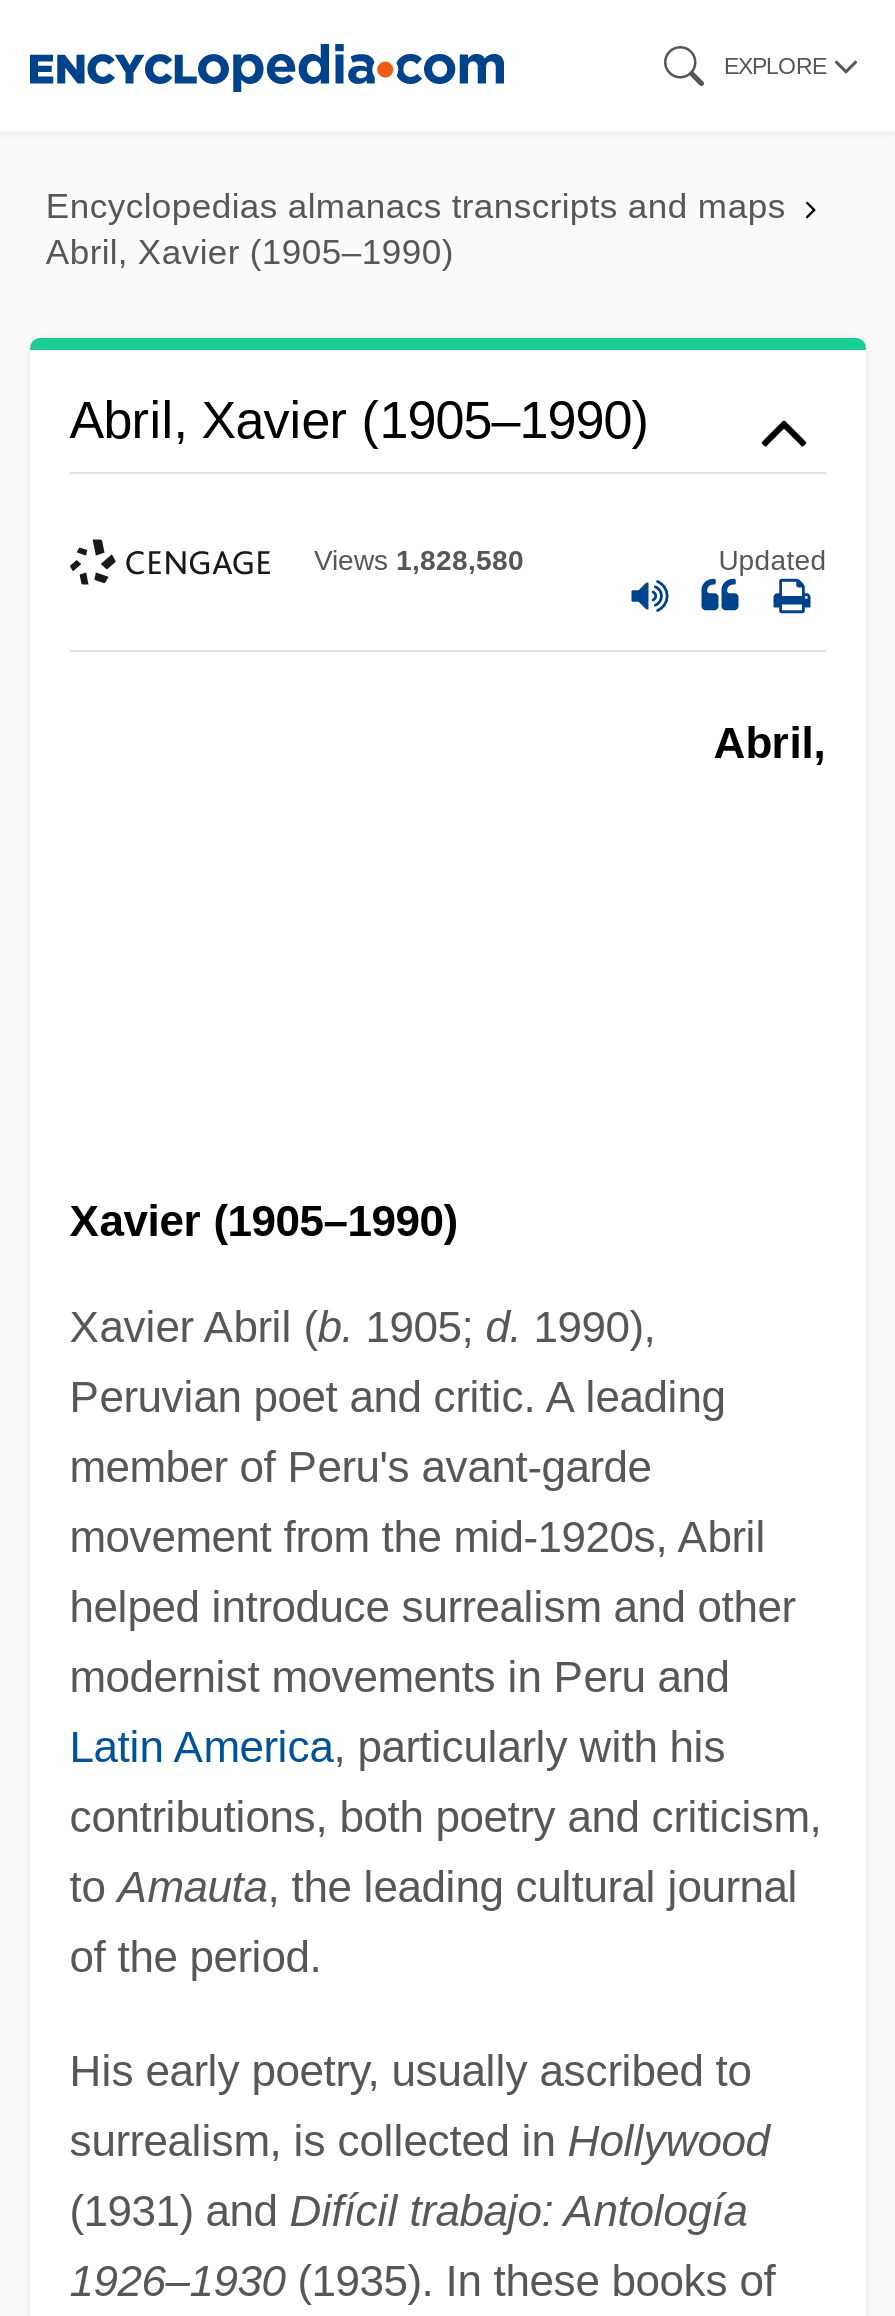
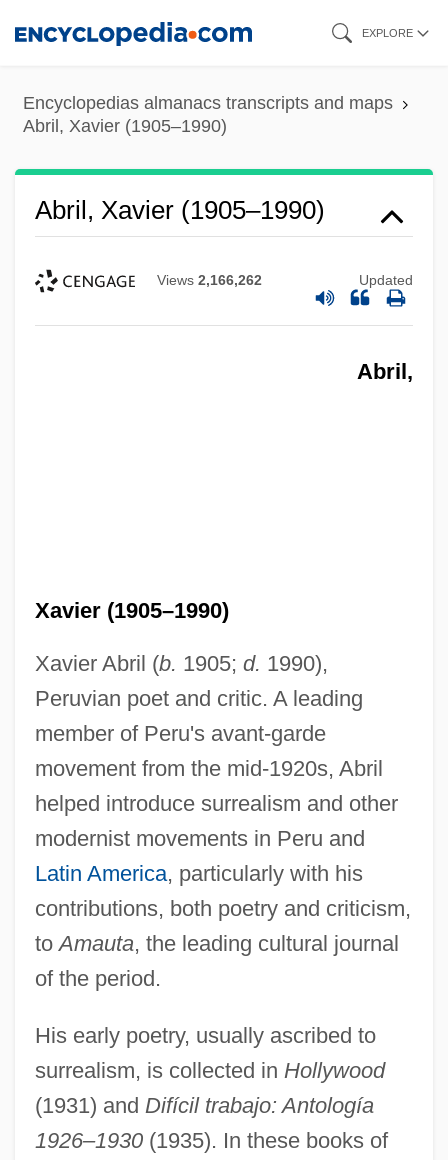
- Views 1,828,580
+ Views 2,166,262
